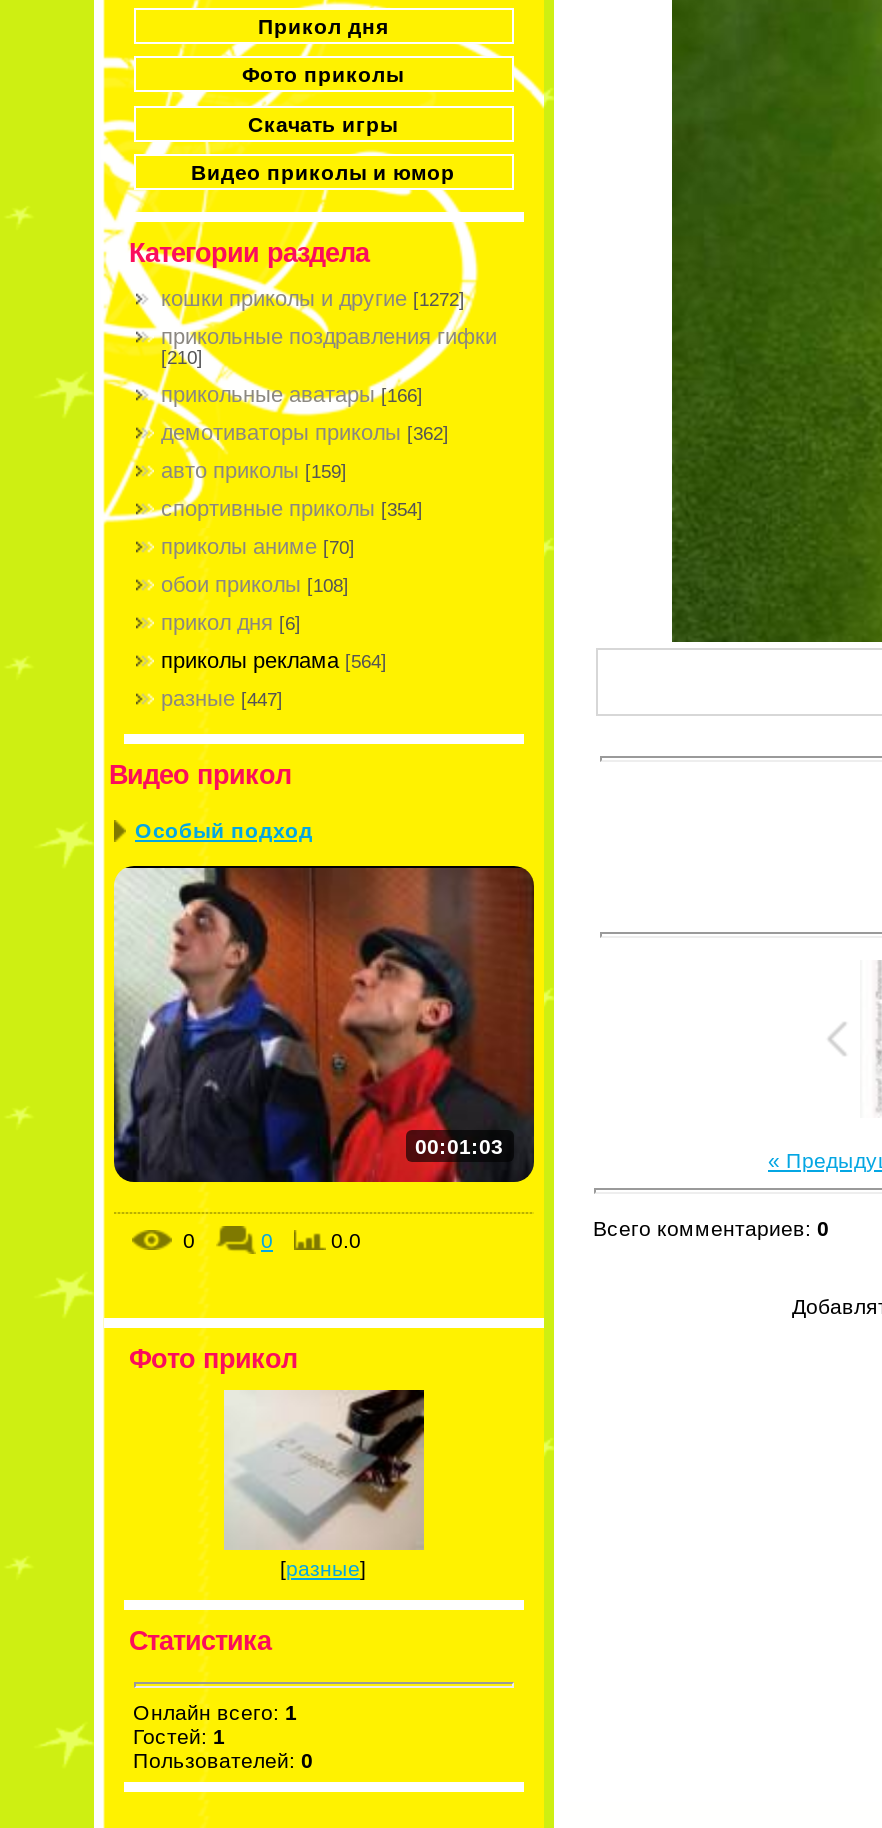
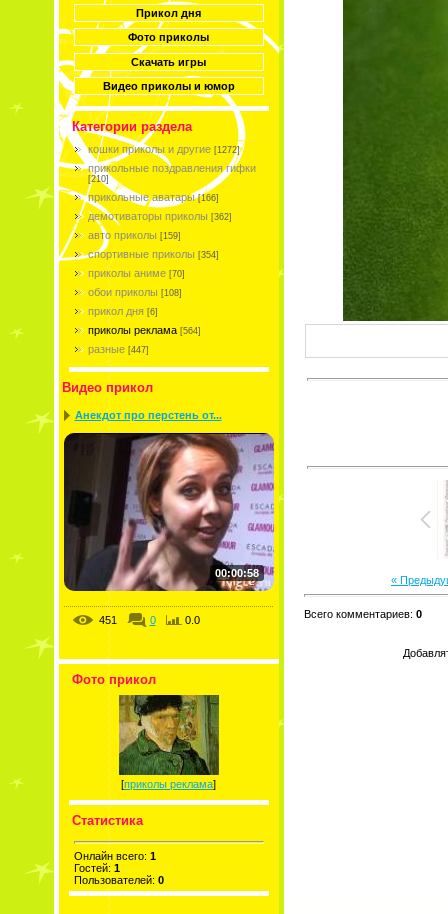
- Особый подход
+ Анекдот про перстень от...

- [image]
- 00:01:03
+ [image]
+ 00:00:58

- 0
+ 451

- [image]
- [разные]
+ [image]
+ [приколы реклама]
